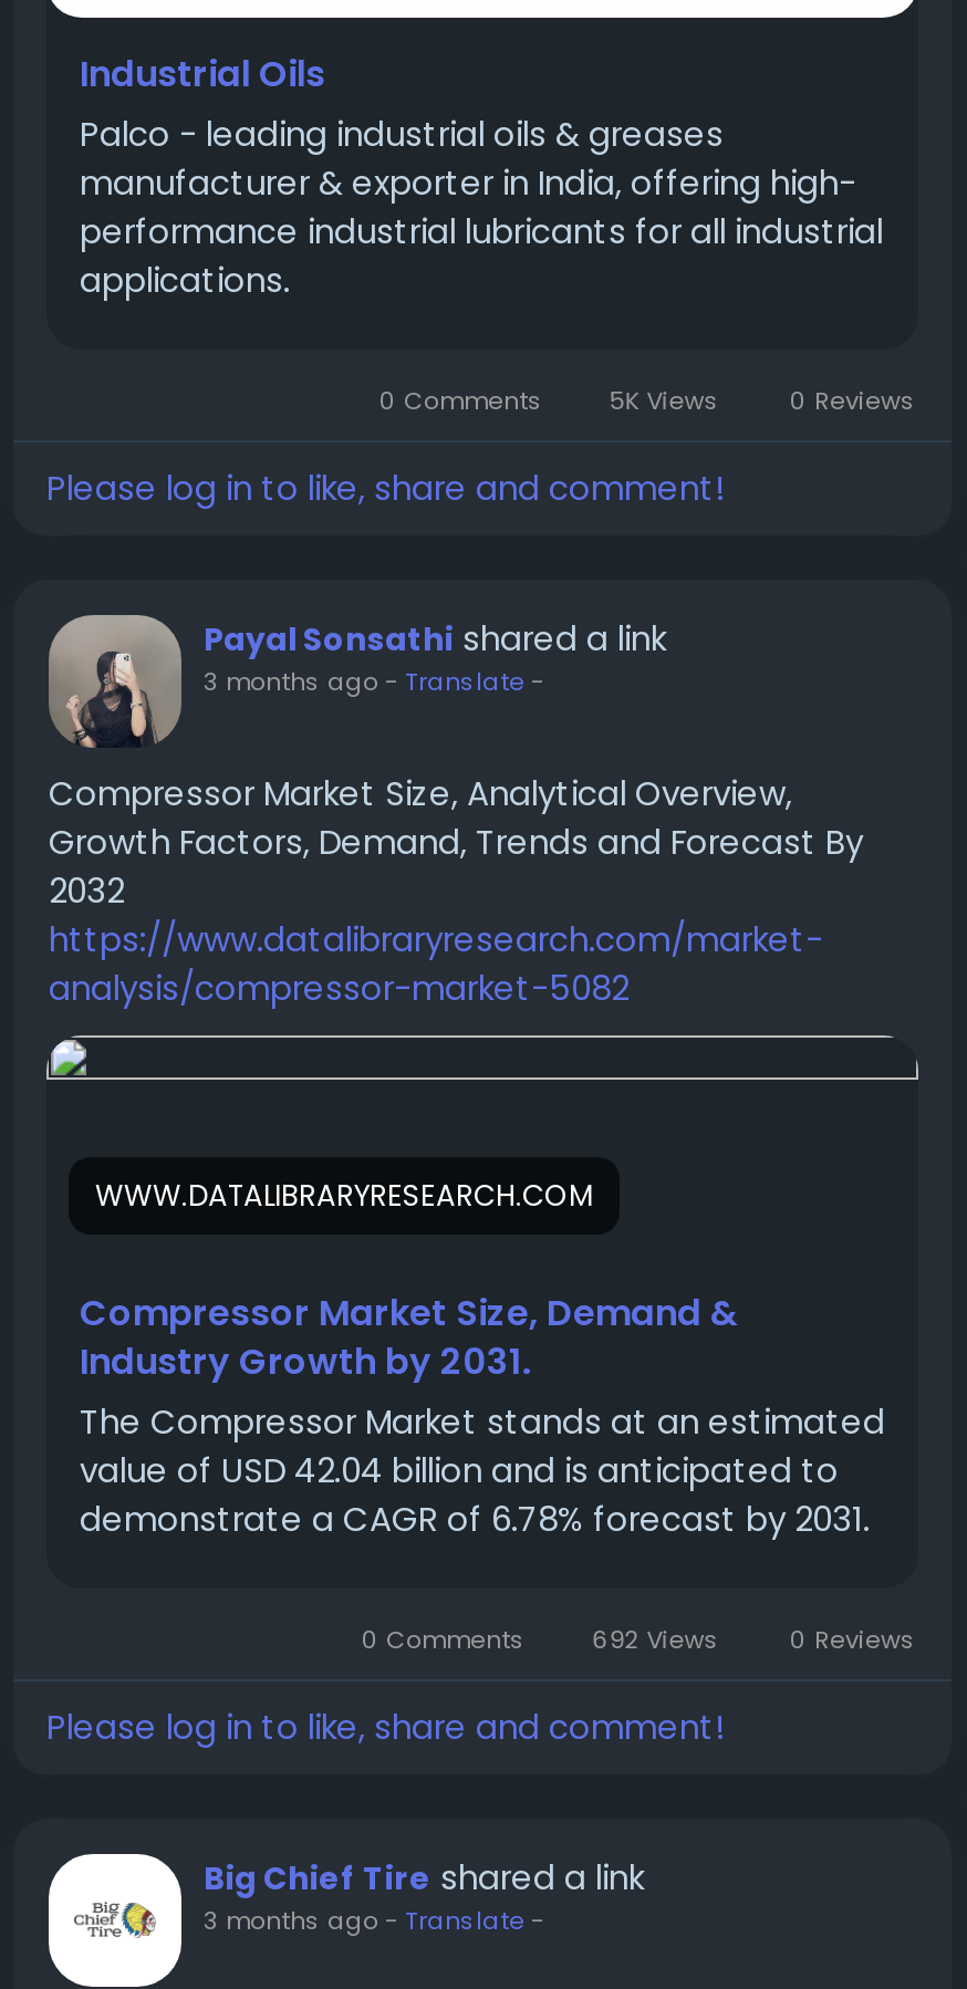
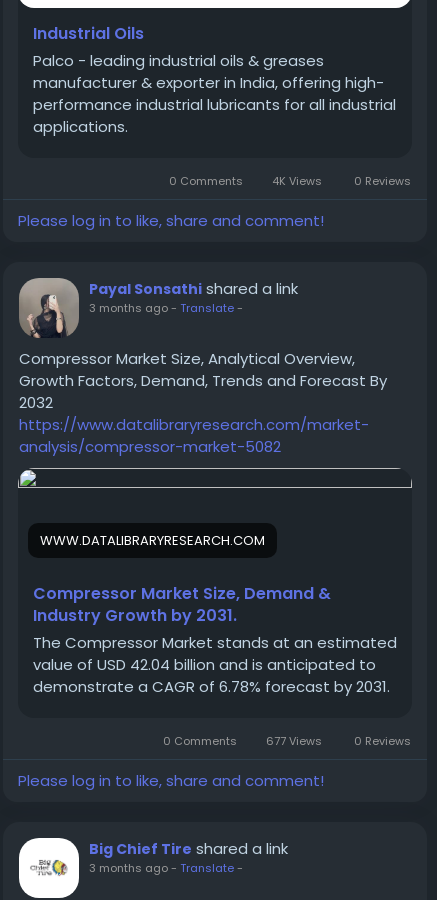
- 0 Comments 5K Views 0 Reviews
+ 0 Comments 4K Views 0 Reviews

- 0 Comments 692 Views 0 Reviews
+ 0 Comments 677 Views 0 Reviews
